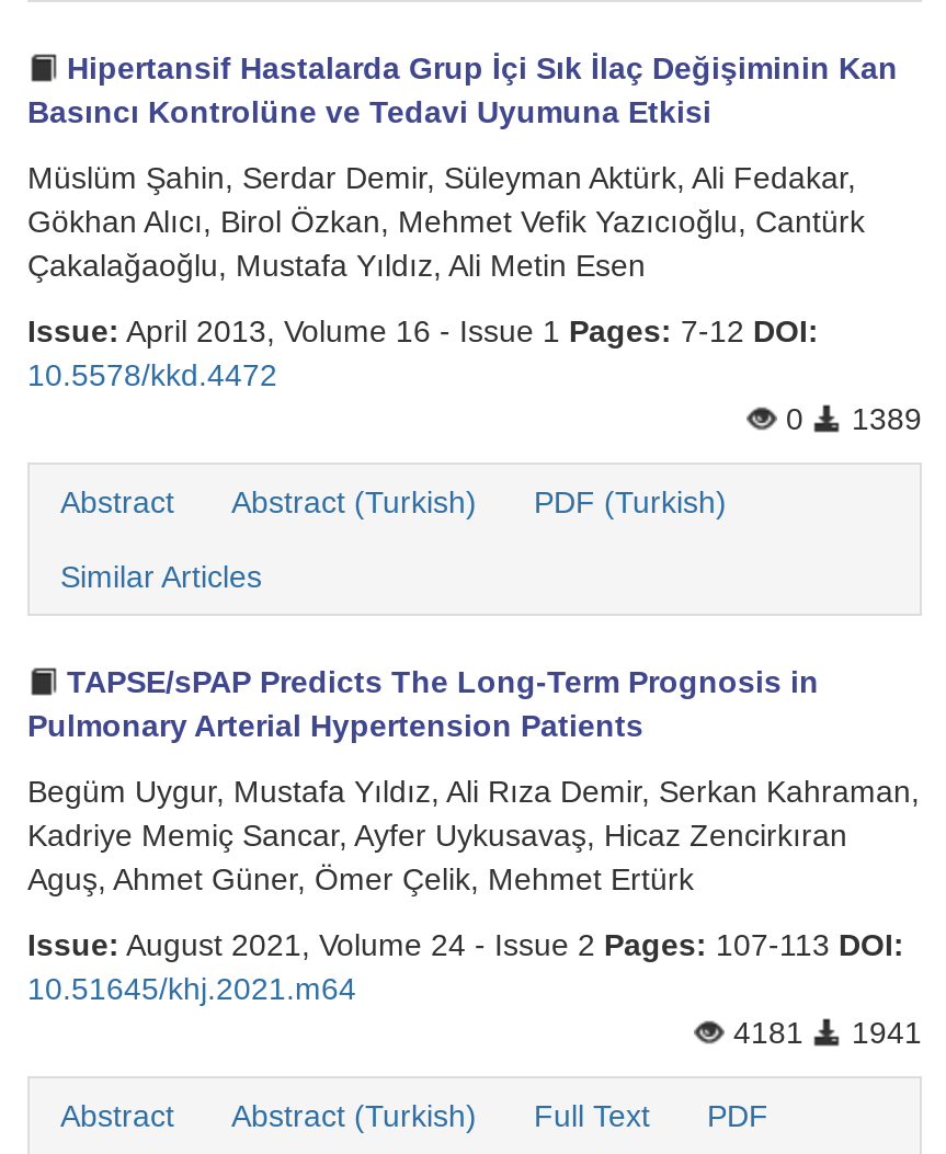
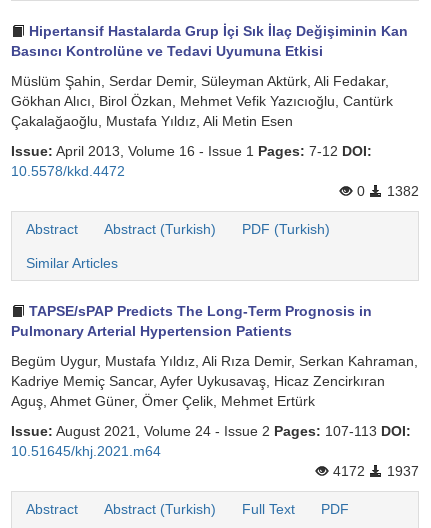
- 0 1389
+ 0 1382

- 4181
+ 4172

- 1941
+ 1937
